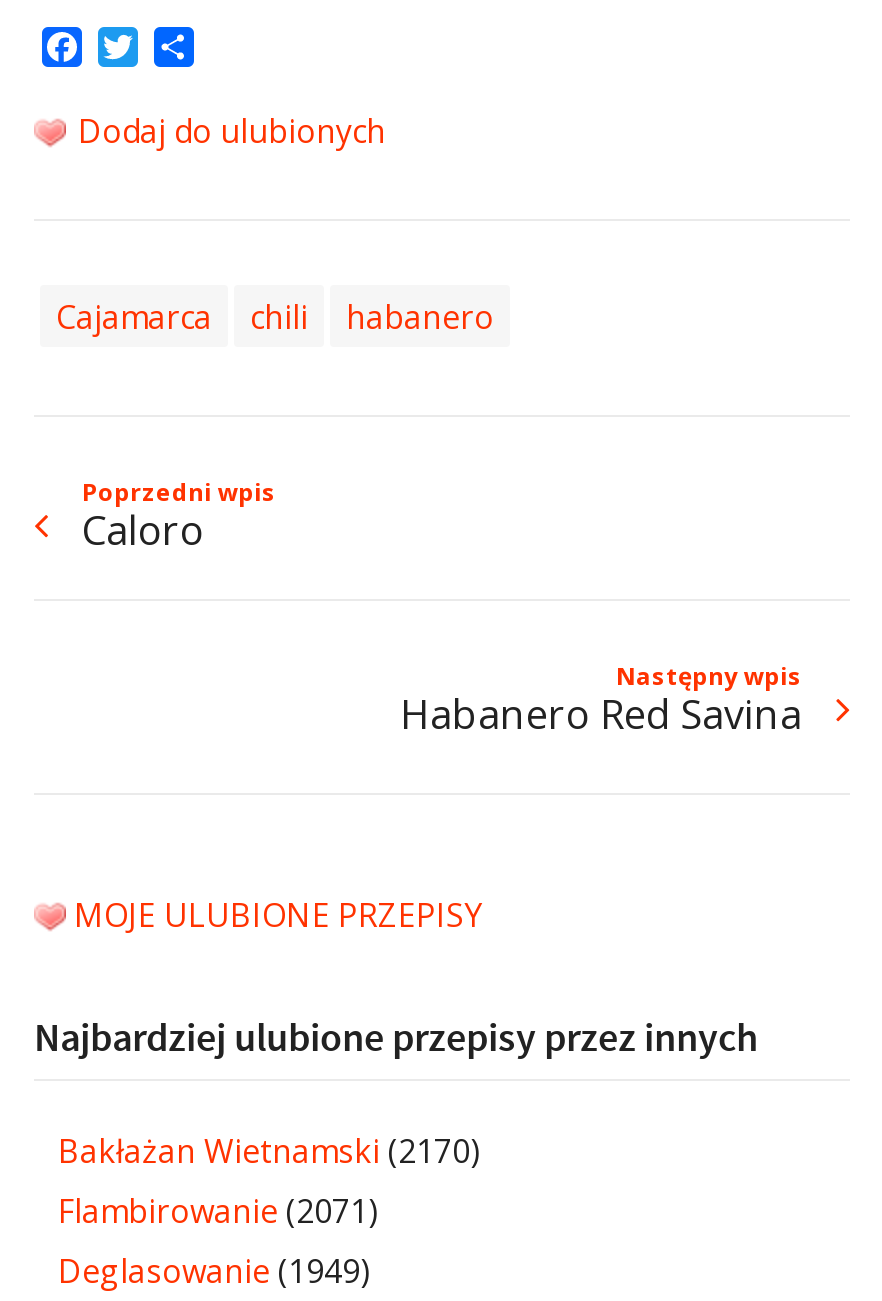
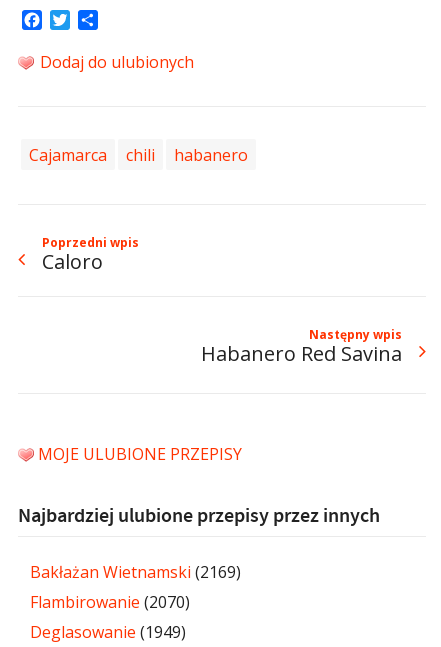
- Bakłażan Wietnamski (2170)
+ Bakłażan Wietnamski (2169)

- Flambirowanie (2071)
+ Flambirowanie (2070)
